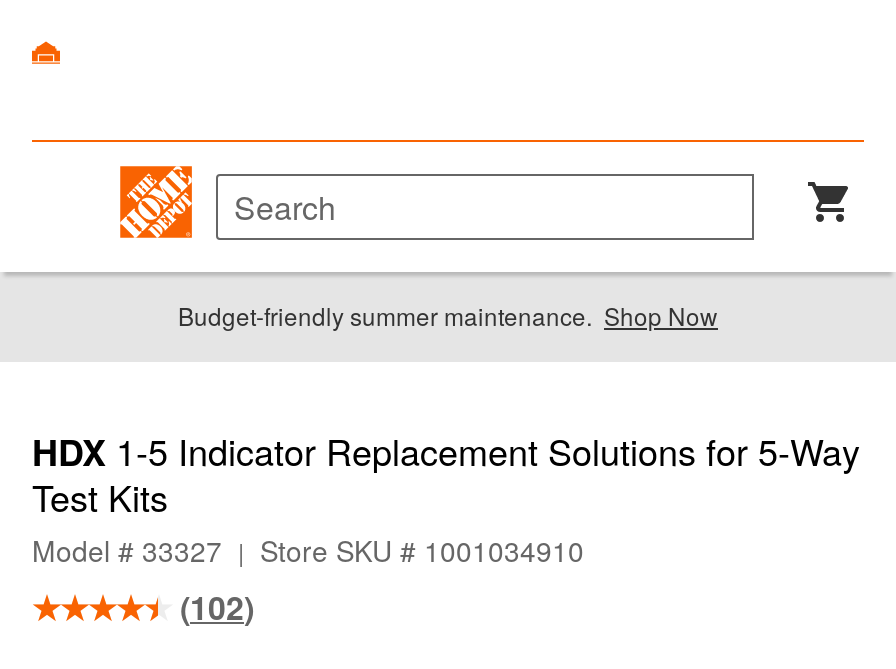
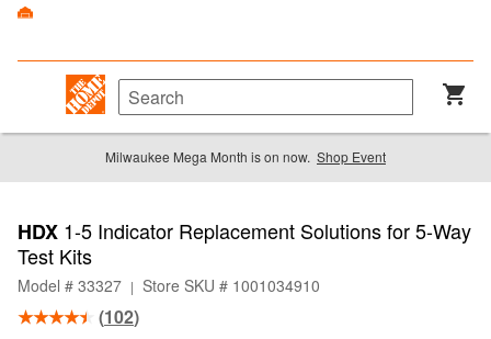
- Budget-friendly summer maintenance. Shop Now
+ Milwaukee Mega Month is on now. Shop Event
